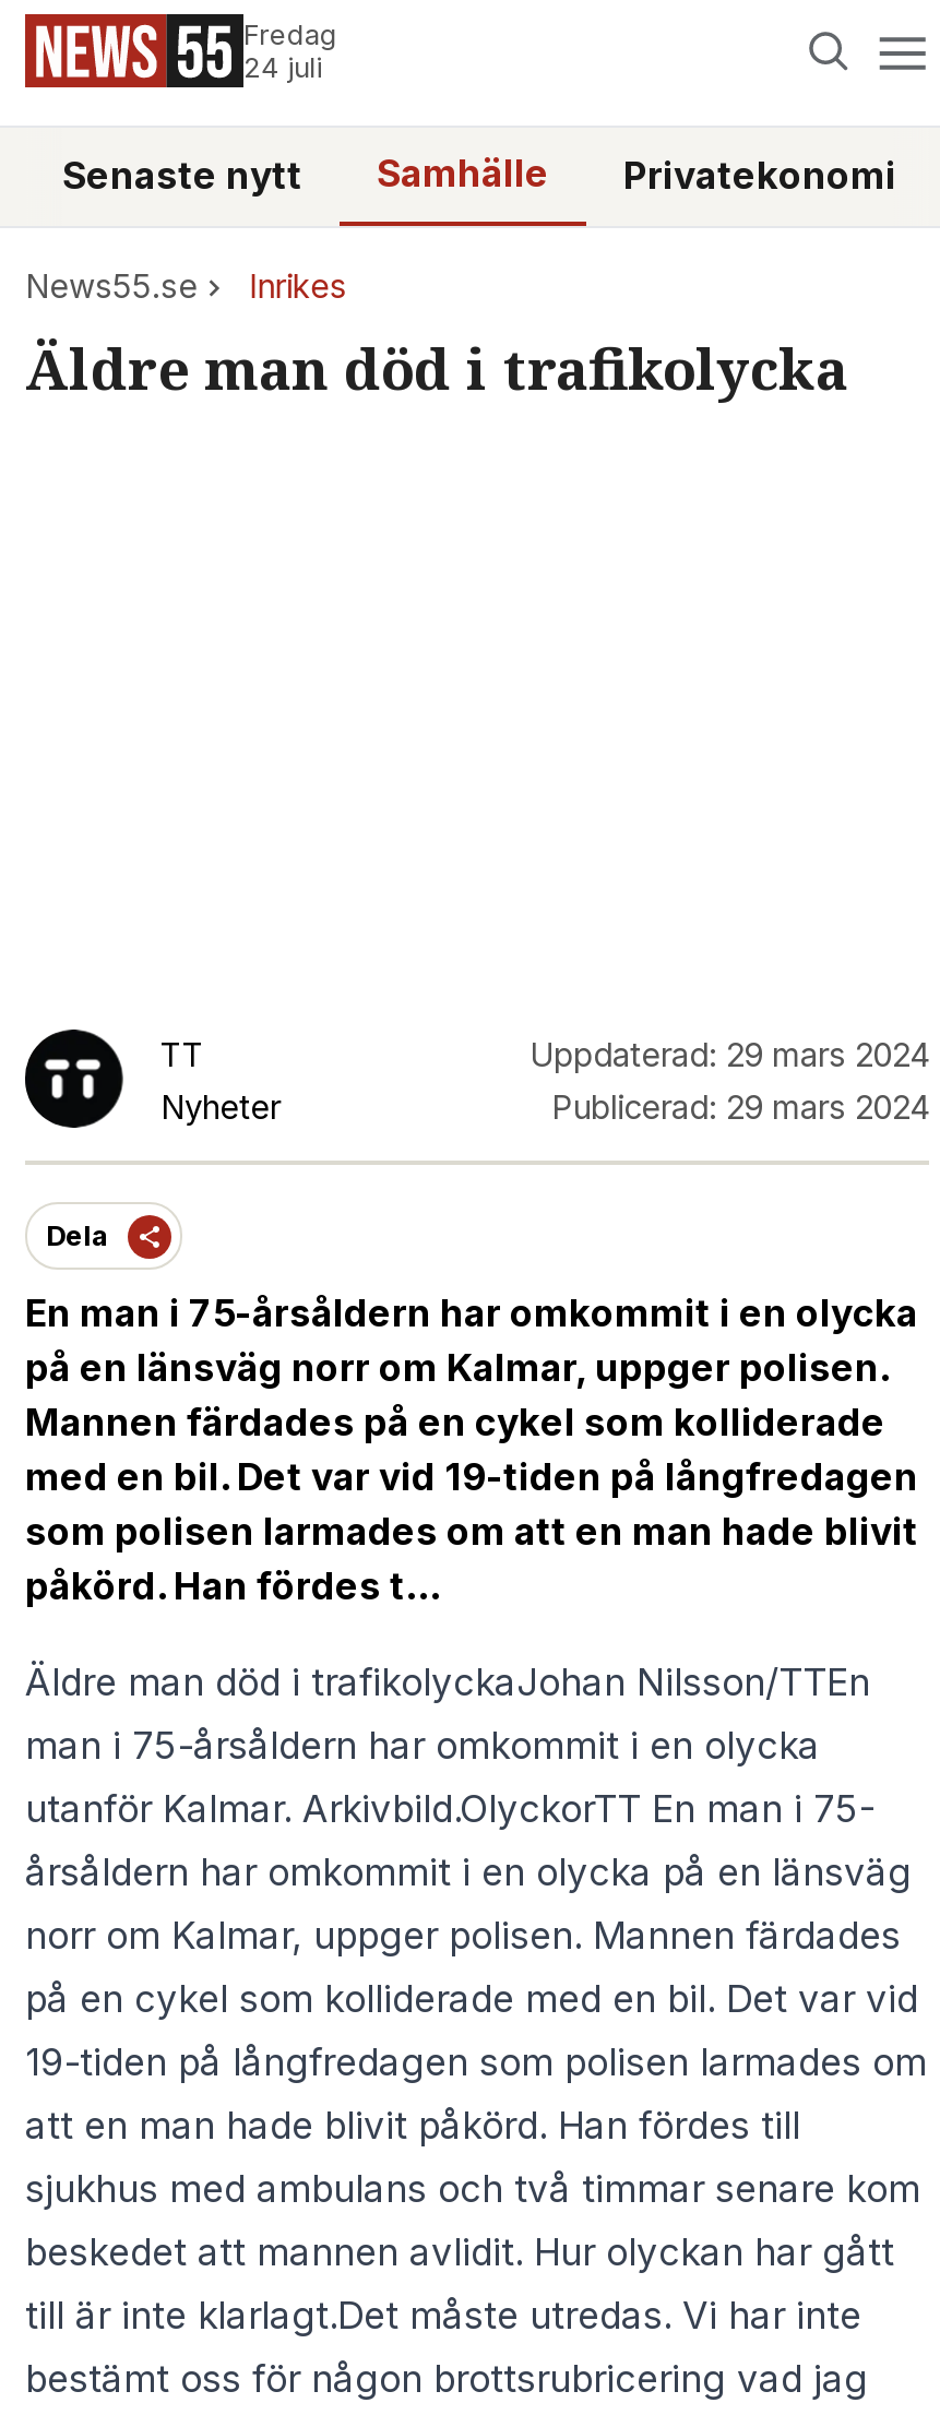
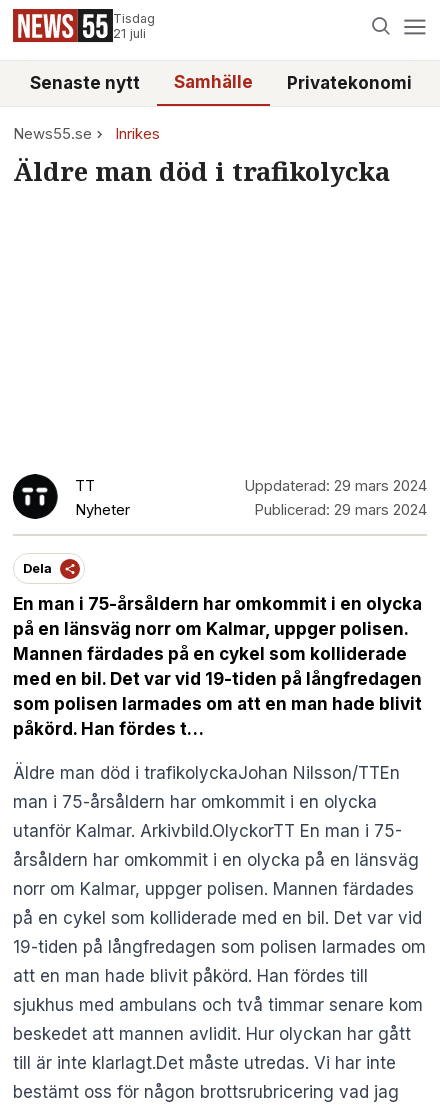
- Fredag
- 24 juli
+ Tisdag
+ 21 juli
